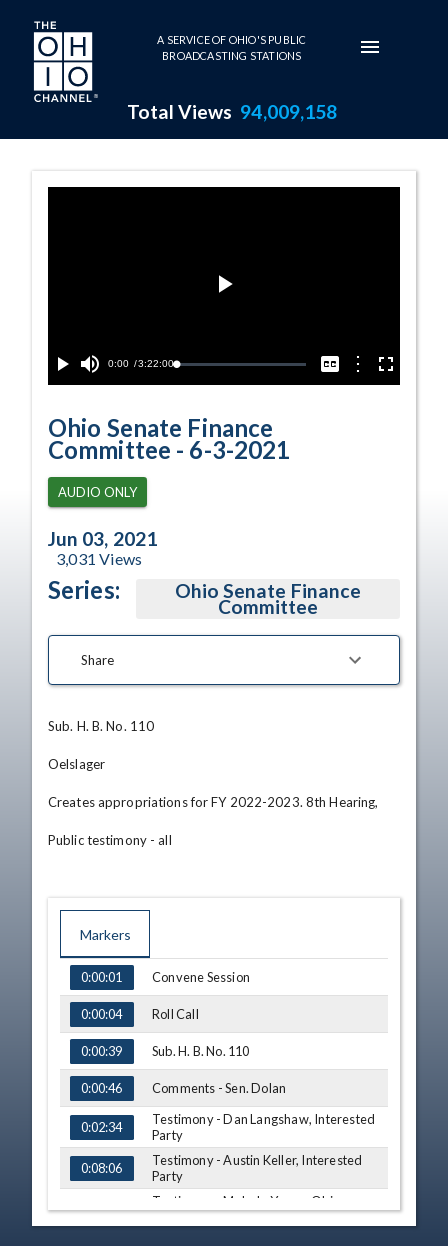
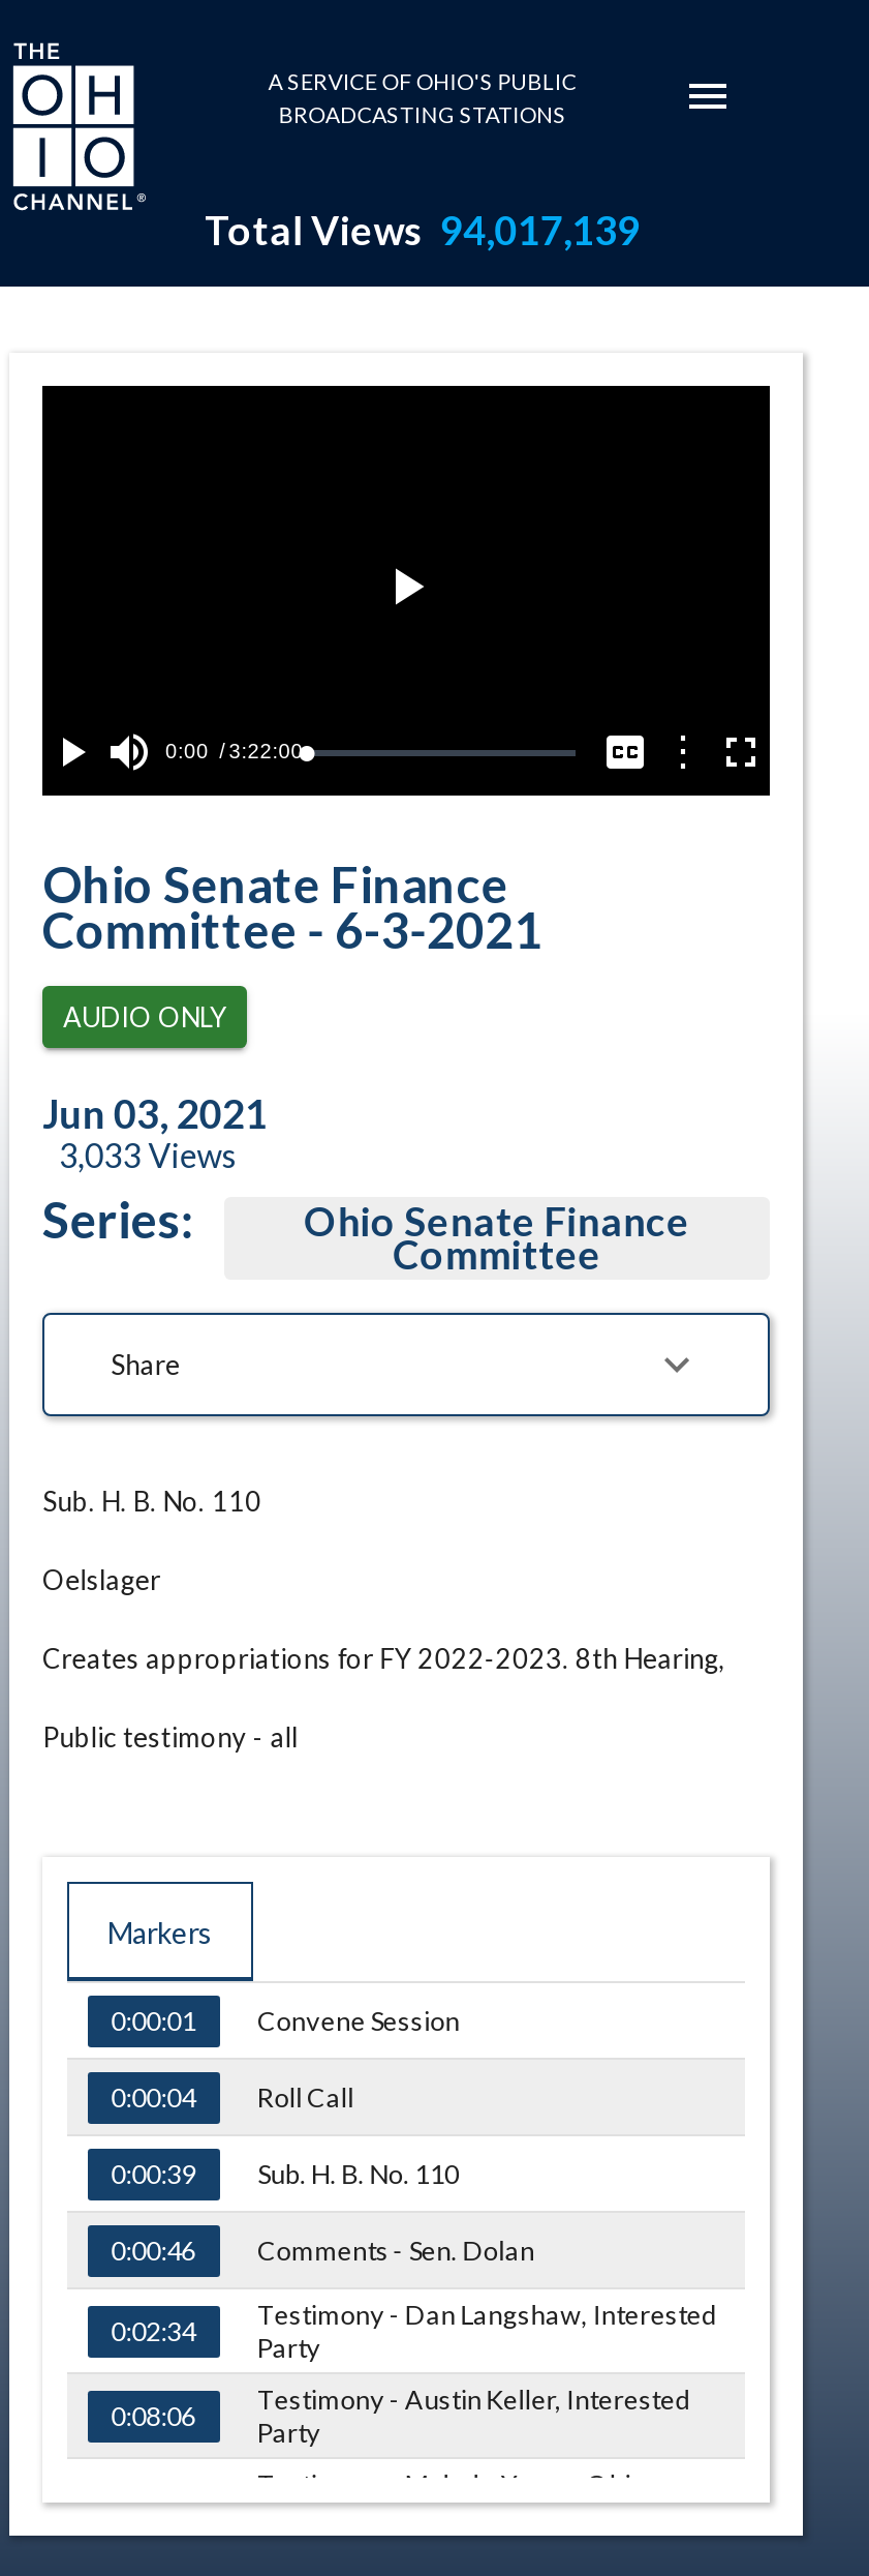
- Total Views 94,009,158
+ Total Views 94,017,139

- 3,031 Views
+ 3,033 Views
